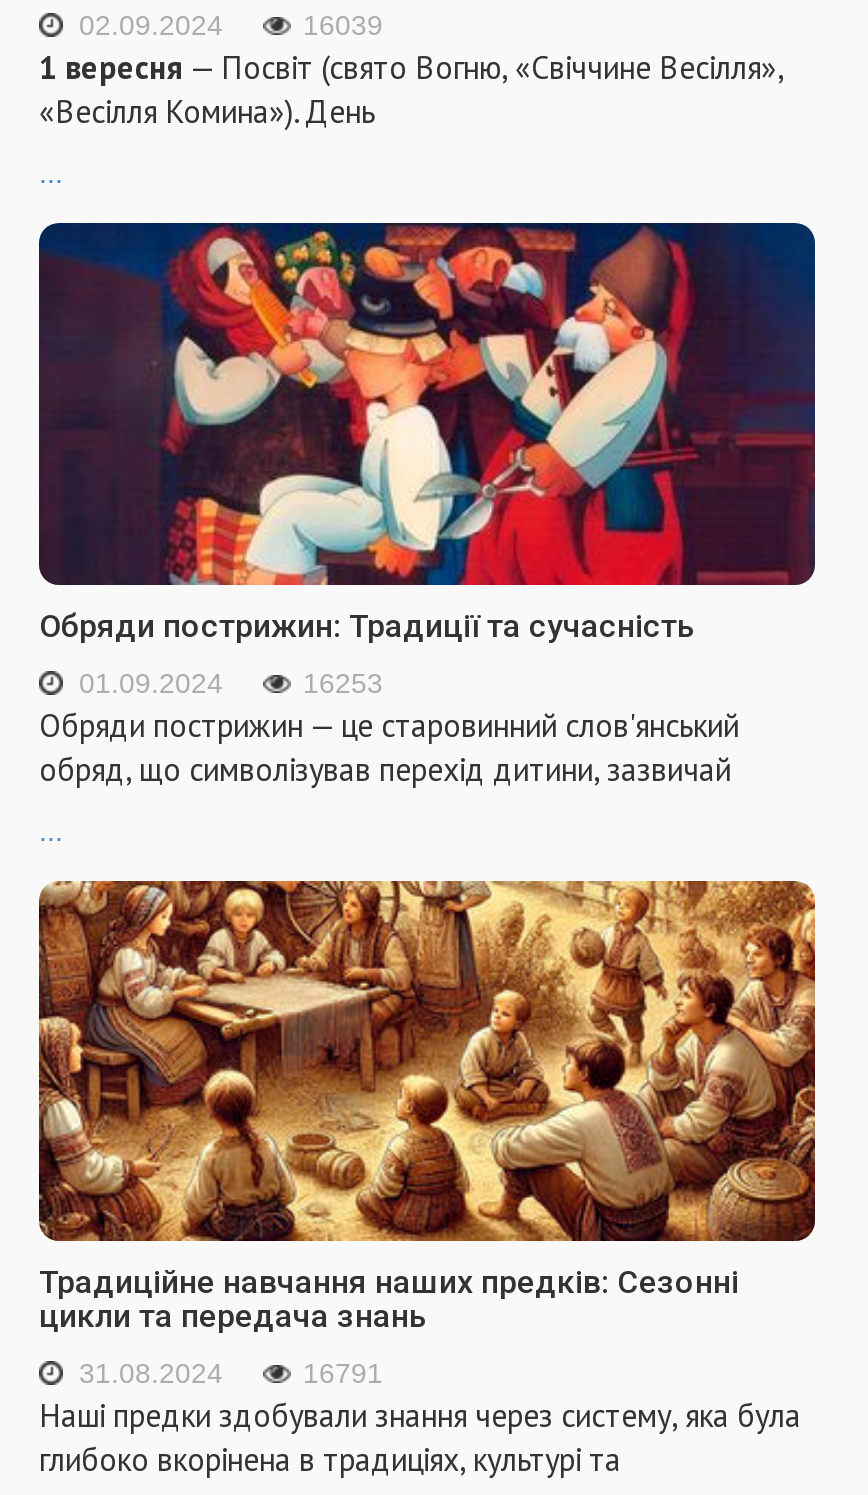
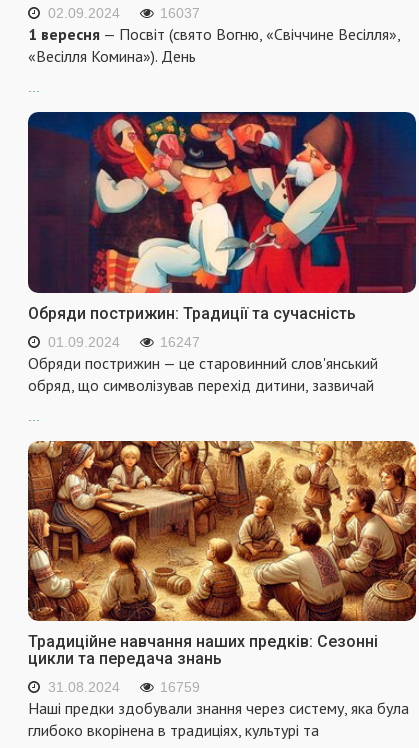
- 16039
+ 16037

- 16253
+ 16247

- 16791
+ 16759
